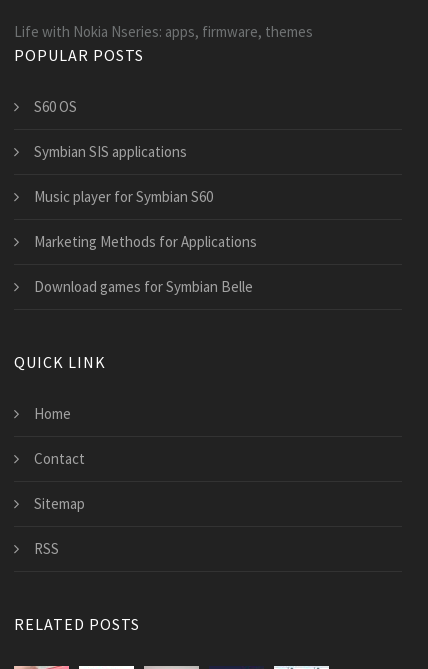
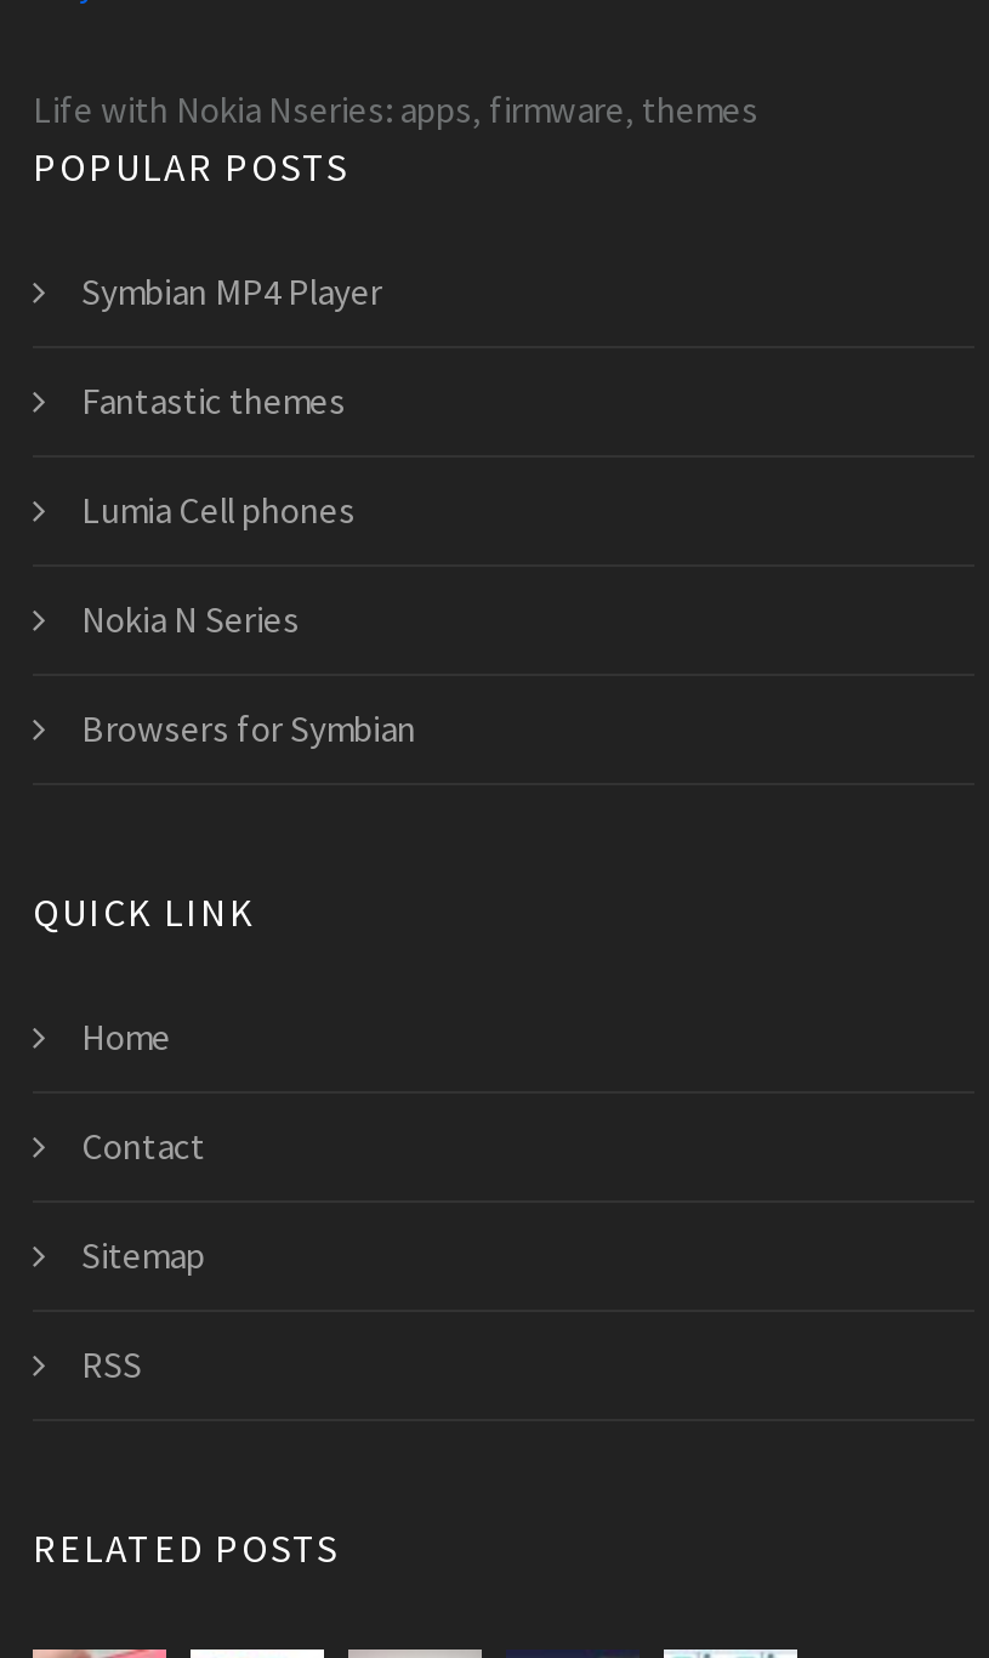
- S60 OS
+ Symbian MP4 Player

- Symbian SIS applications
+ Fantastic themes

- Music player for Symbian S60
+ Lumia Cell phones

- Marketing Methods for Applications
+ Nokia N Series

- Download games for Symbian Belle
+ Browsers for Symbian
